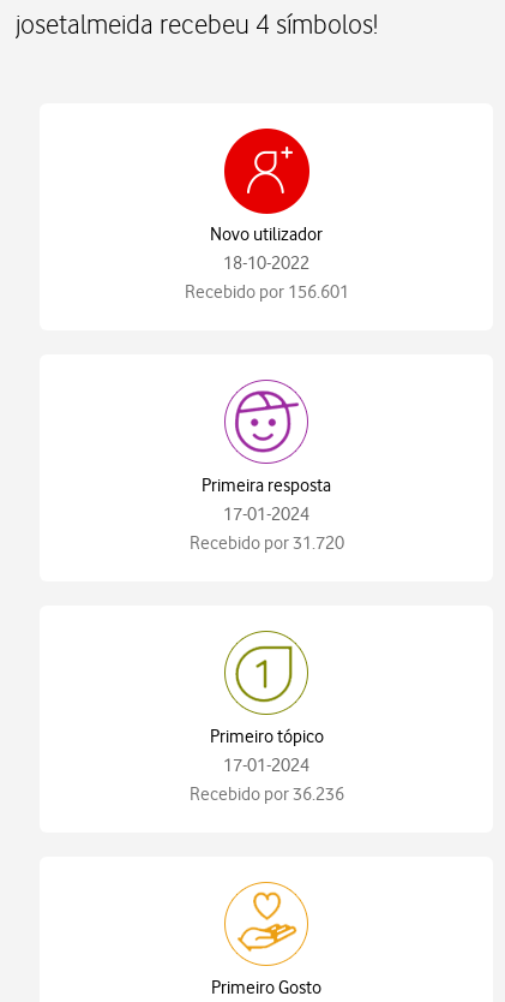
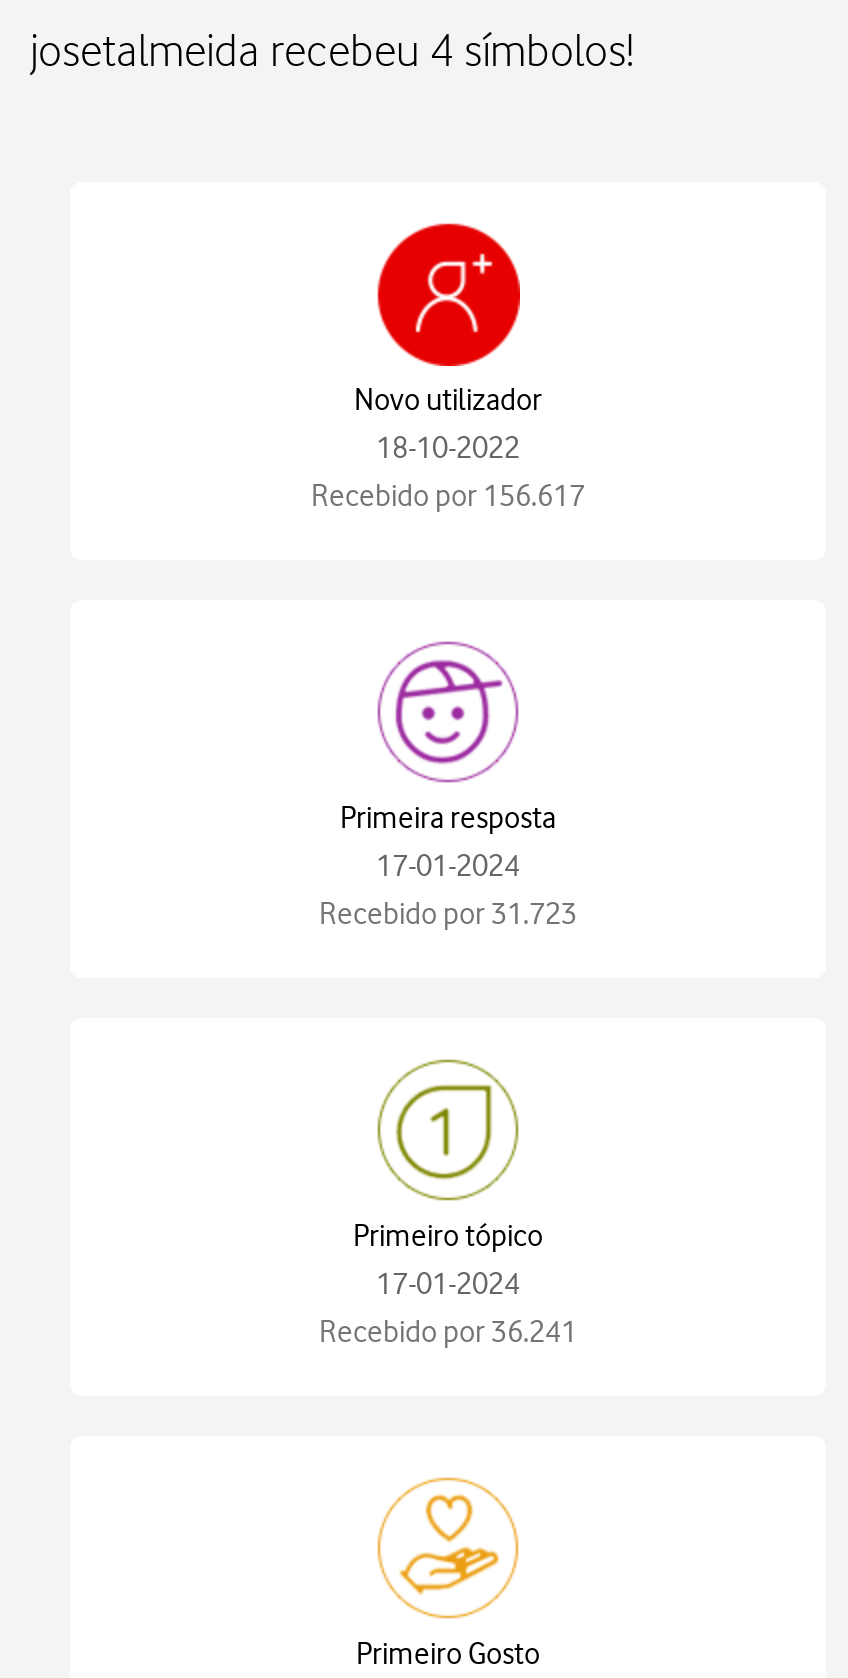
- Recebido por 156.601
+ Recebido por 156.617

- Recebido por 31.720
+ Recebido por 31.723

- Recebido por 36.236
+ Recebido por 36.241
